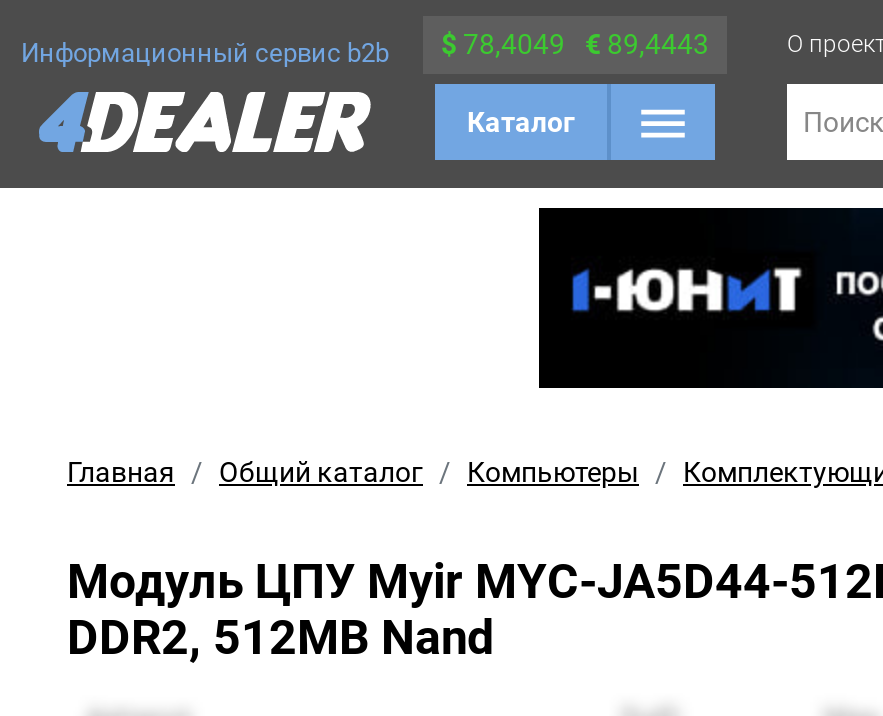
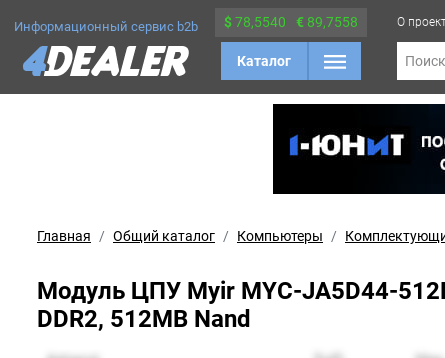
- $78,4049
+ $78,5540

- €89,4443
+ €89,7558
